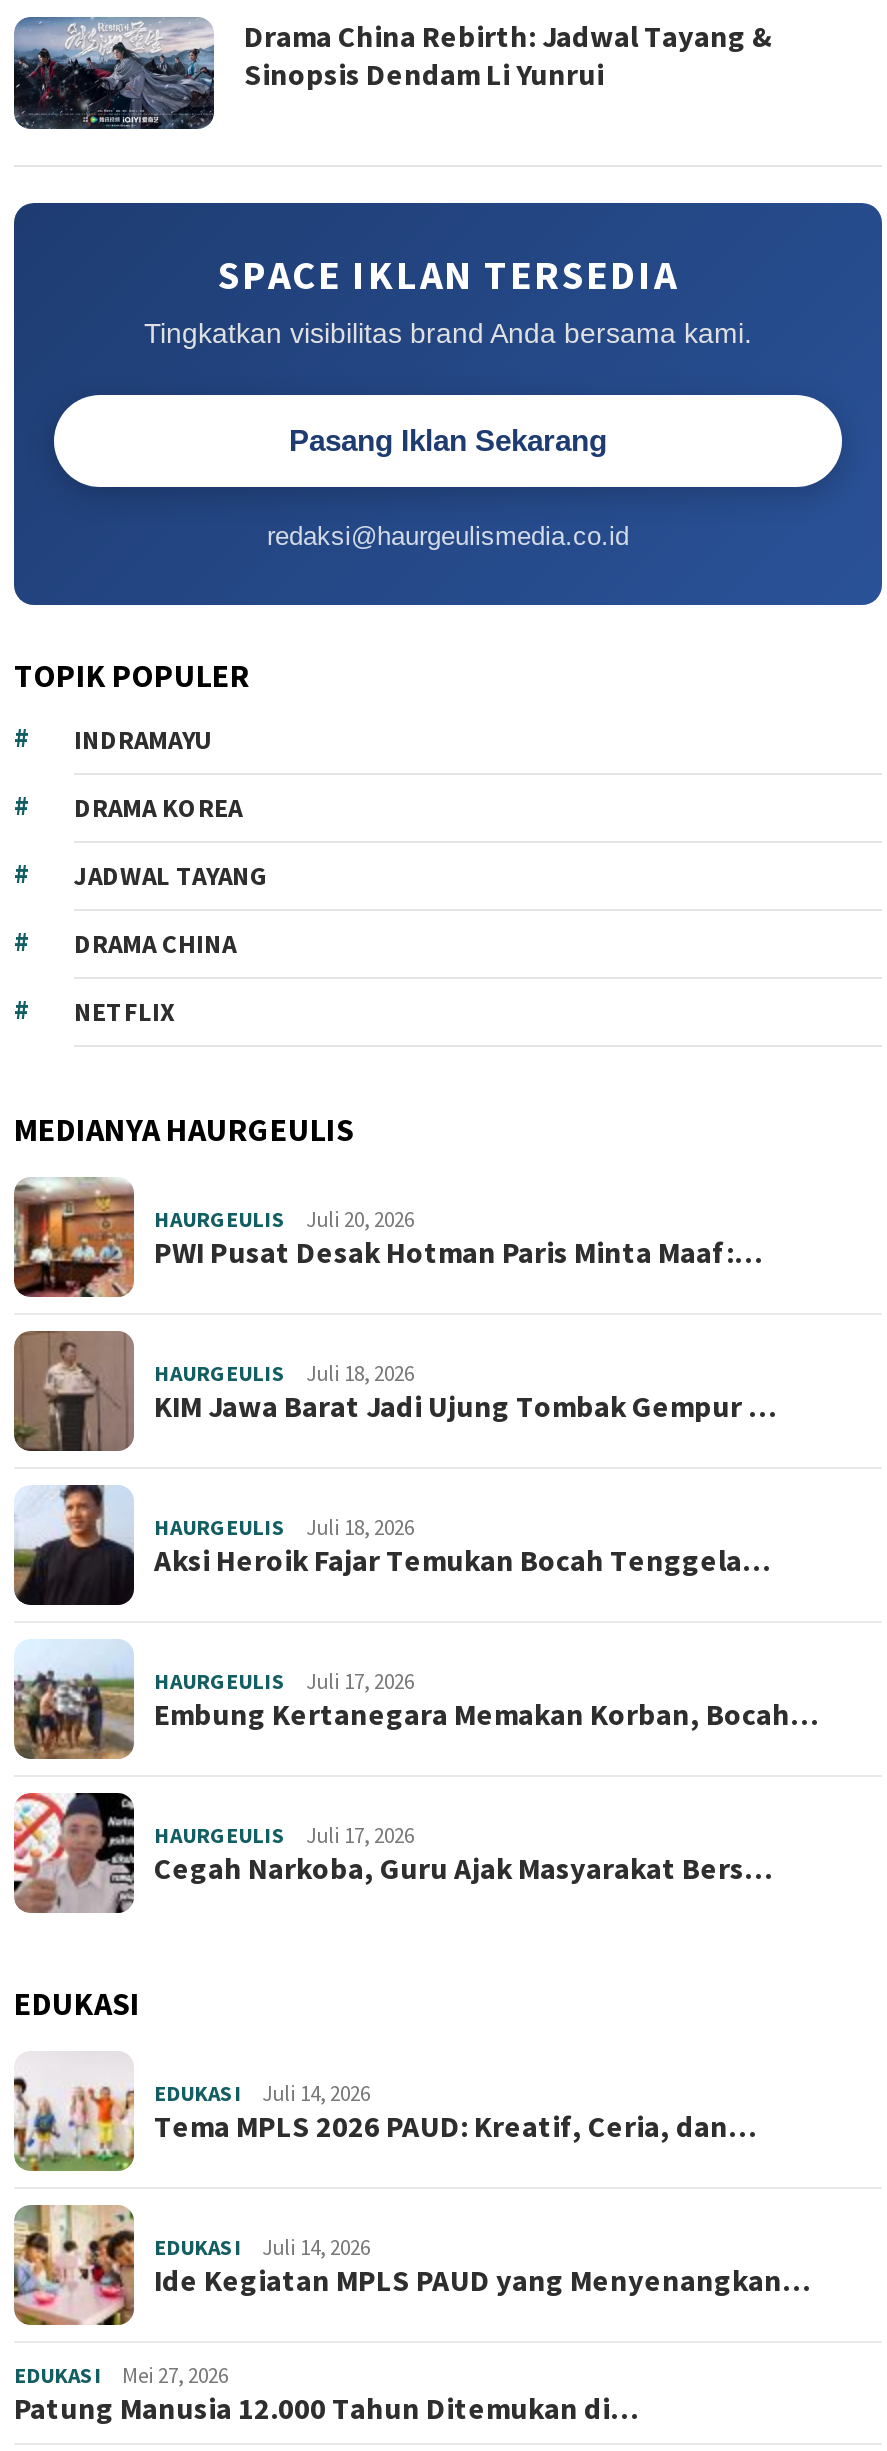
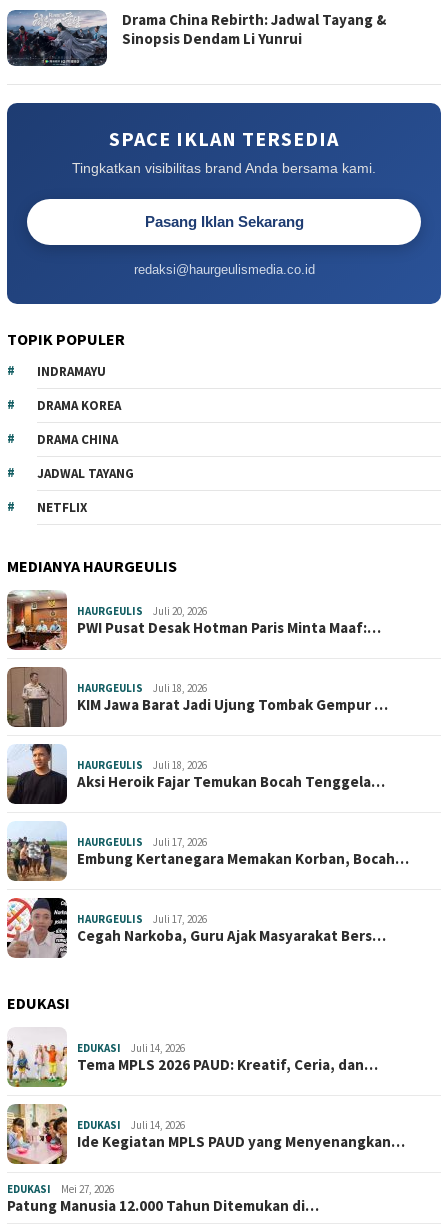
moved down: JADWAL TAYANG

moved up: DRAMA CHINA
